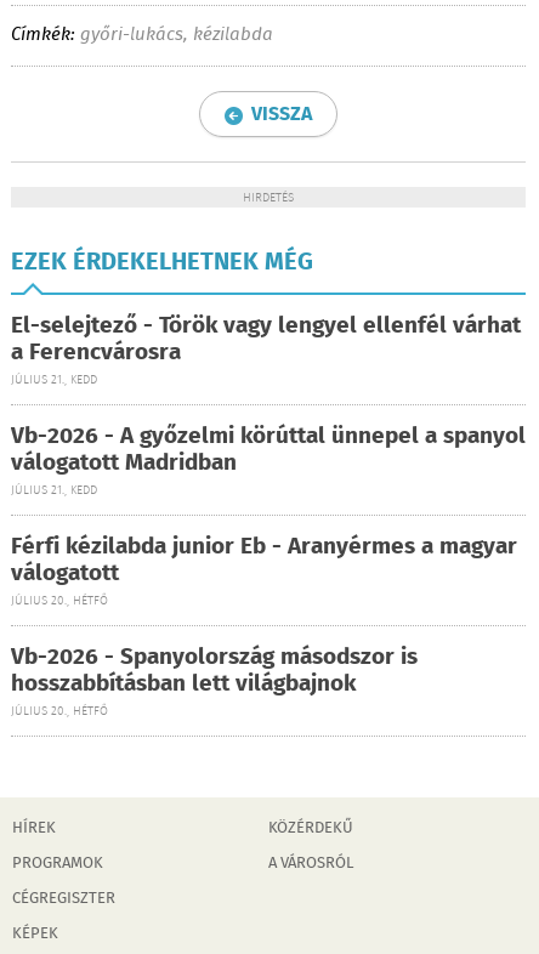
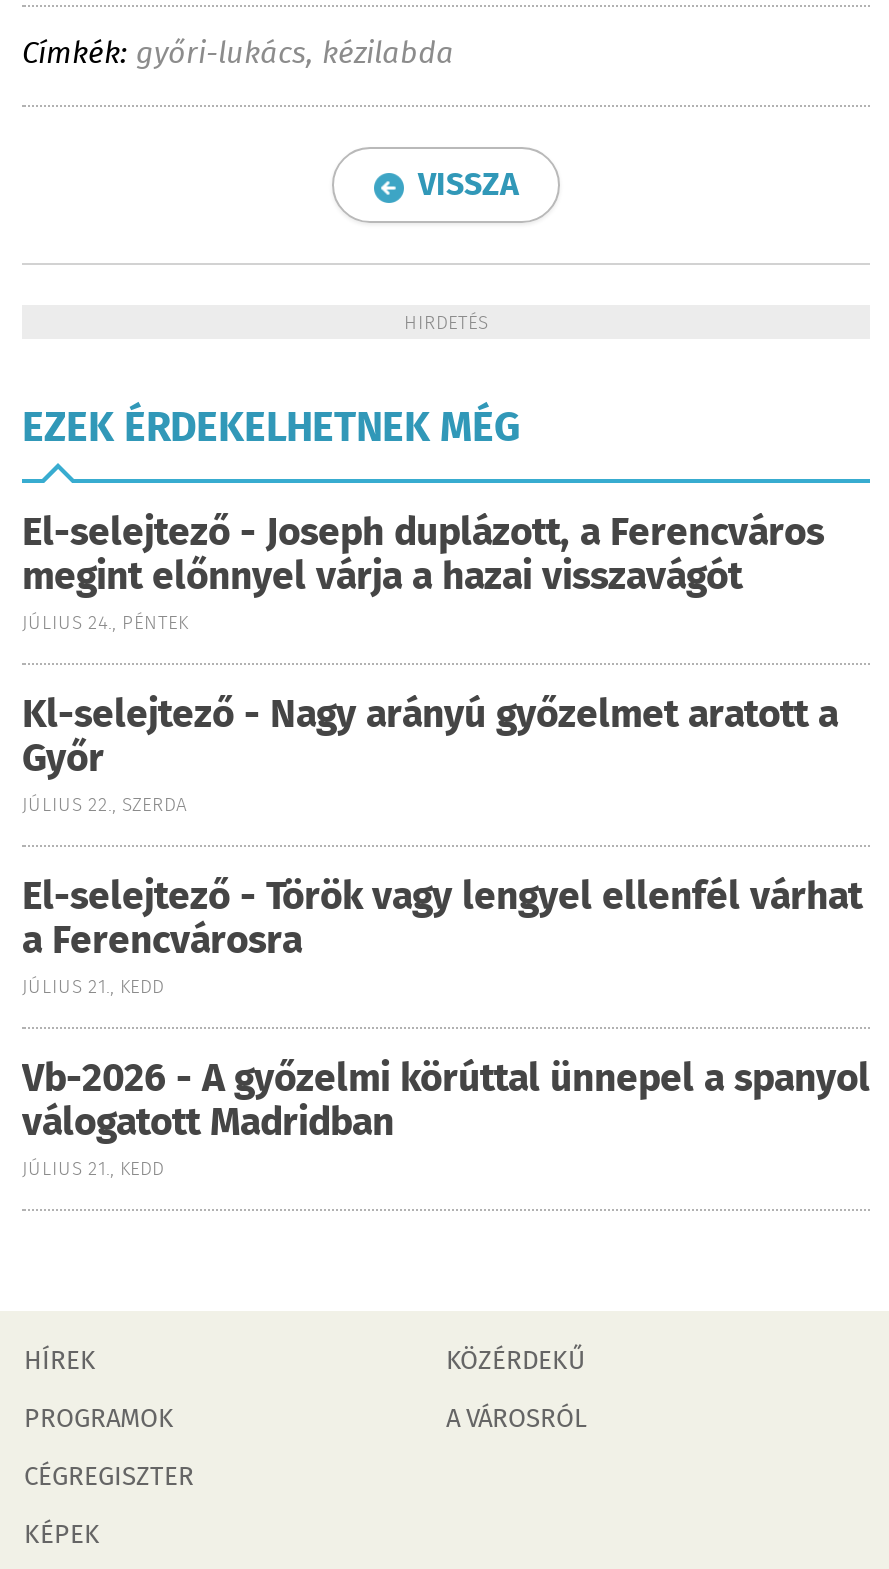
+ El-selejtező - Joseph duplázott, a Ferencváros
+ megint előnnyel várja a hazai visszavágót
+ JÚLIUS 24., PÉNTEK
+ Kl-selejtező - Nagy arányú győzelmet aratott a
+ Győr
+ JÚLIUS 22., SZERDA

moved down: El-selejtező - Török vagy lengyel ellenfél várhat | a Ferencvárosra | JÚLIUS 21., KEDD | Vb-2026 - A győzelmi körúttal ünnepel a spanyol | válogatott Madridban | JÚLIUS 21., KEDD

- Férfi kézilabda junior Eb - Aranyérmes a magyar
- válogatott
- JÚLIUS 20., HÉTFŐ
- Vb-2026 - Spanyolország másodszor is
- hosszabbításban lett világbajnok
- JÚLIUS 20., HÉTFŐ
